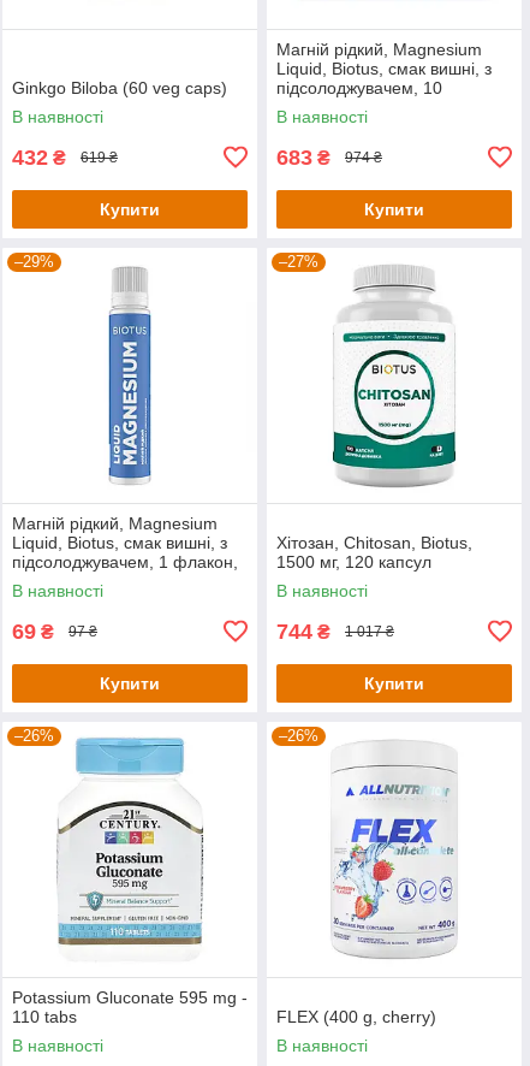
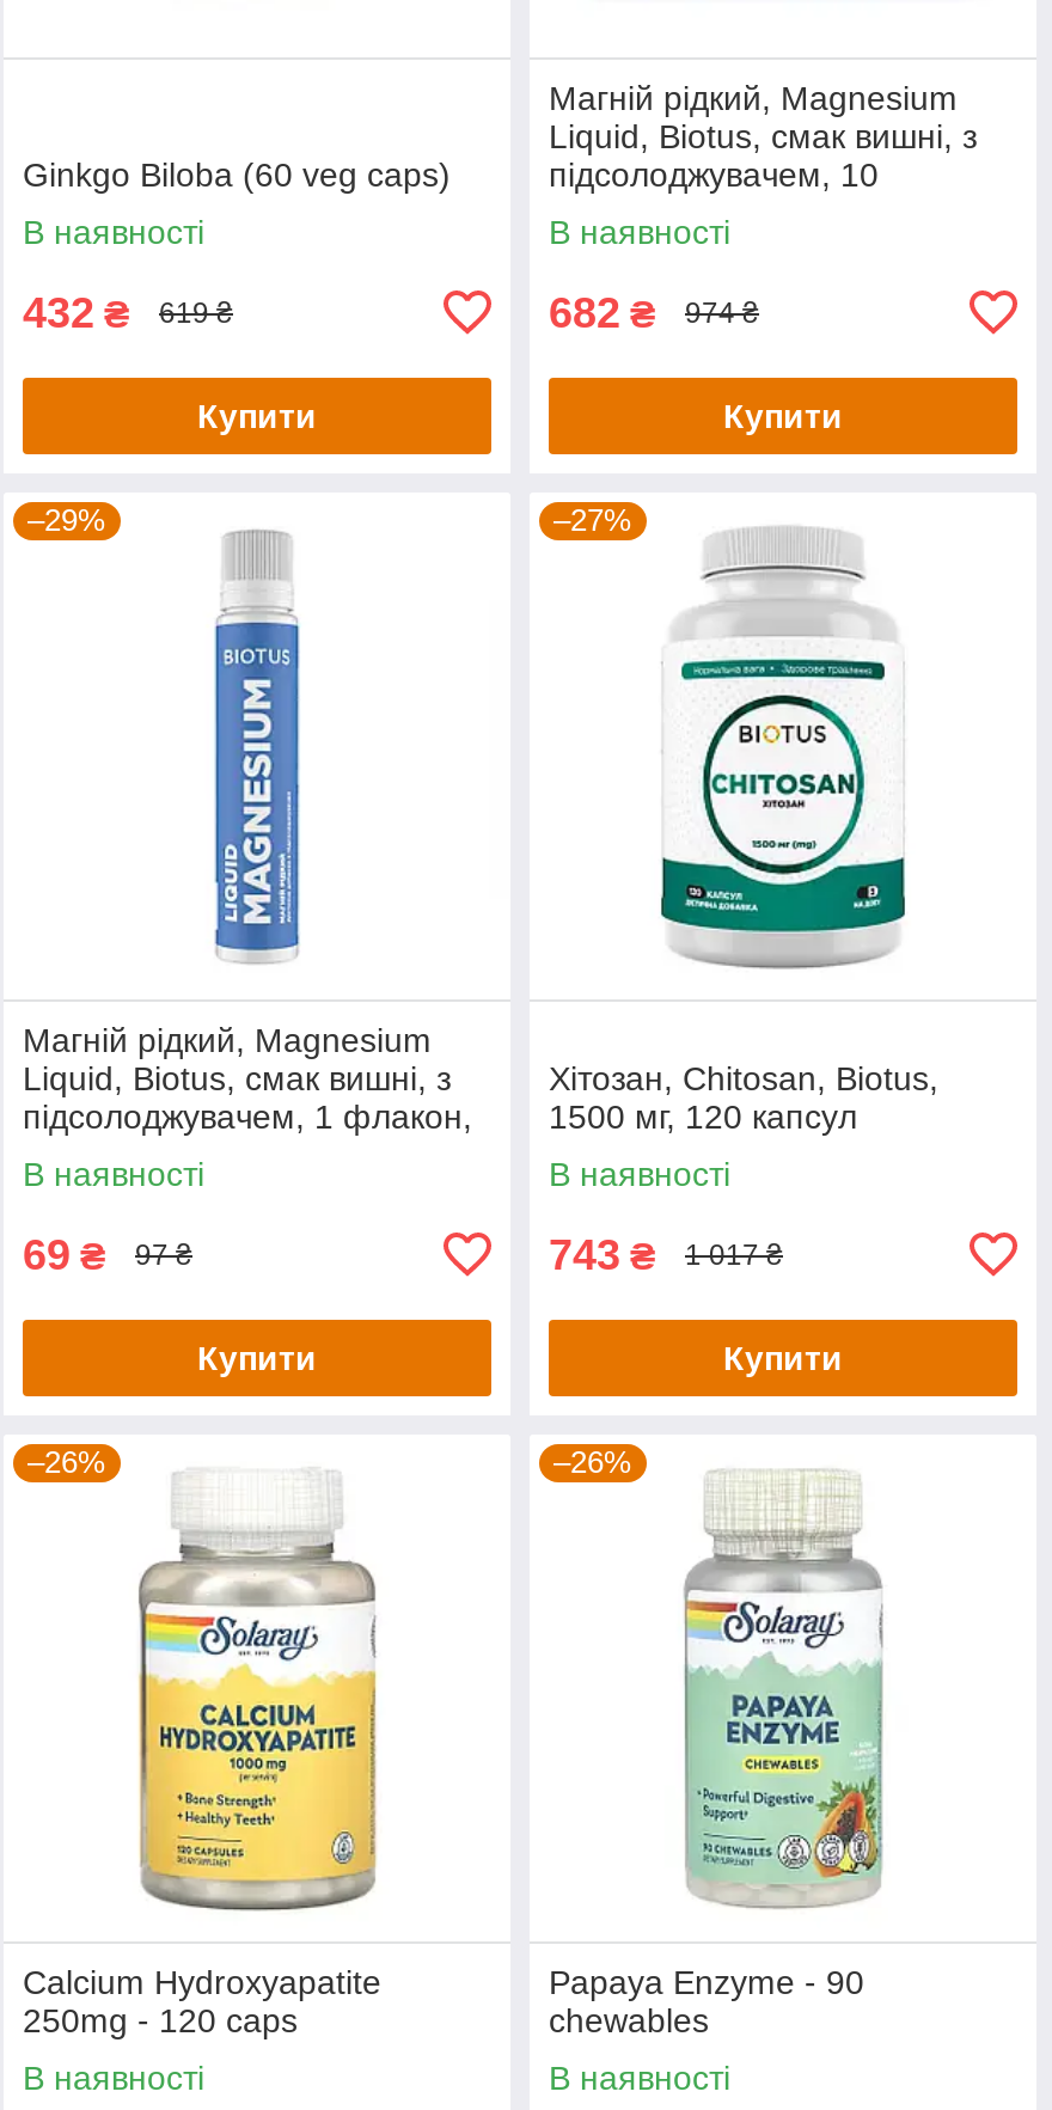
- 683 ₴ 974 ₴
+ 682 ₴ 974 ₴

- 744 ₴
+ 743 ₴

- [image]
- Potassium Gluconate 595 mg -
- 110 tabs
+ [image]
+ Calcium Hydroxyapatite
+ 250mg - 120 caps

- [image]
+ [image]

- FLEX (400 g, cherry)
+ Papaya Enzyme - 90
+ chewables
